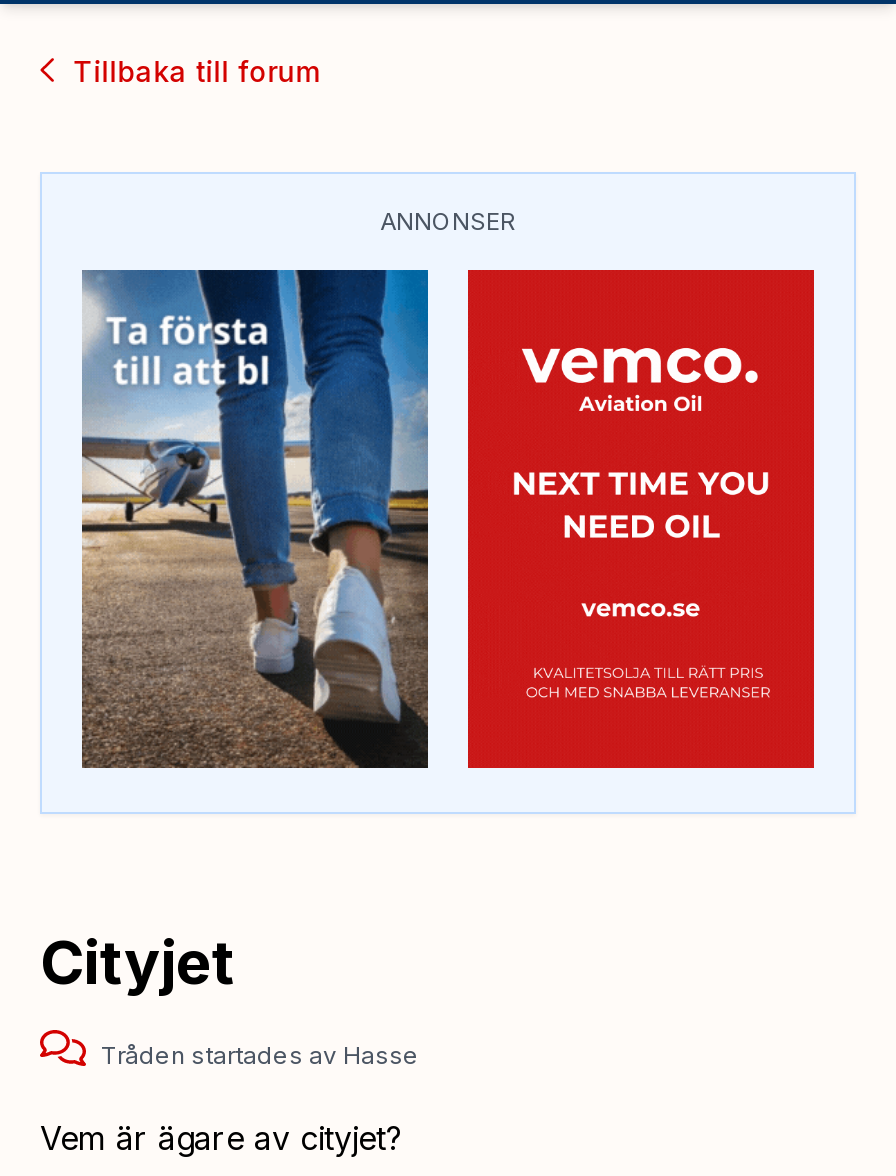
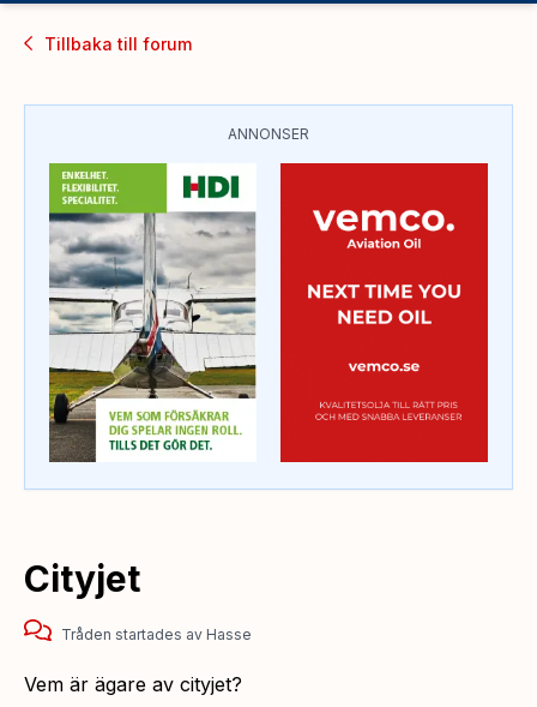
- [image]
+ [image]
